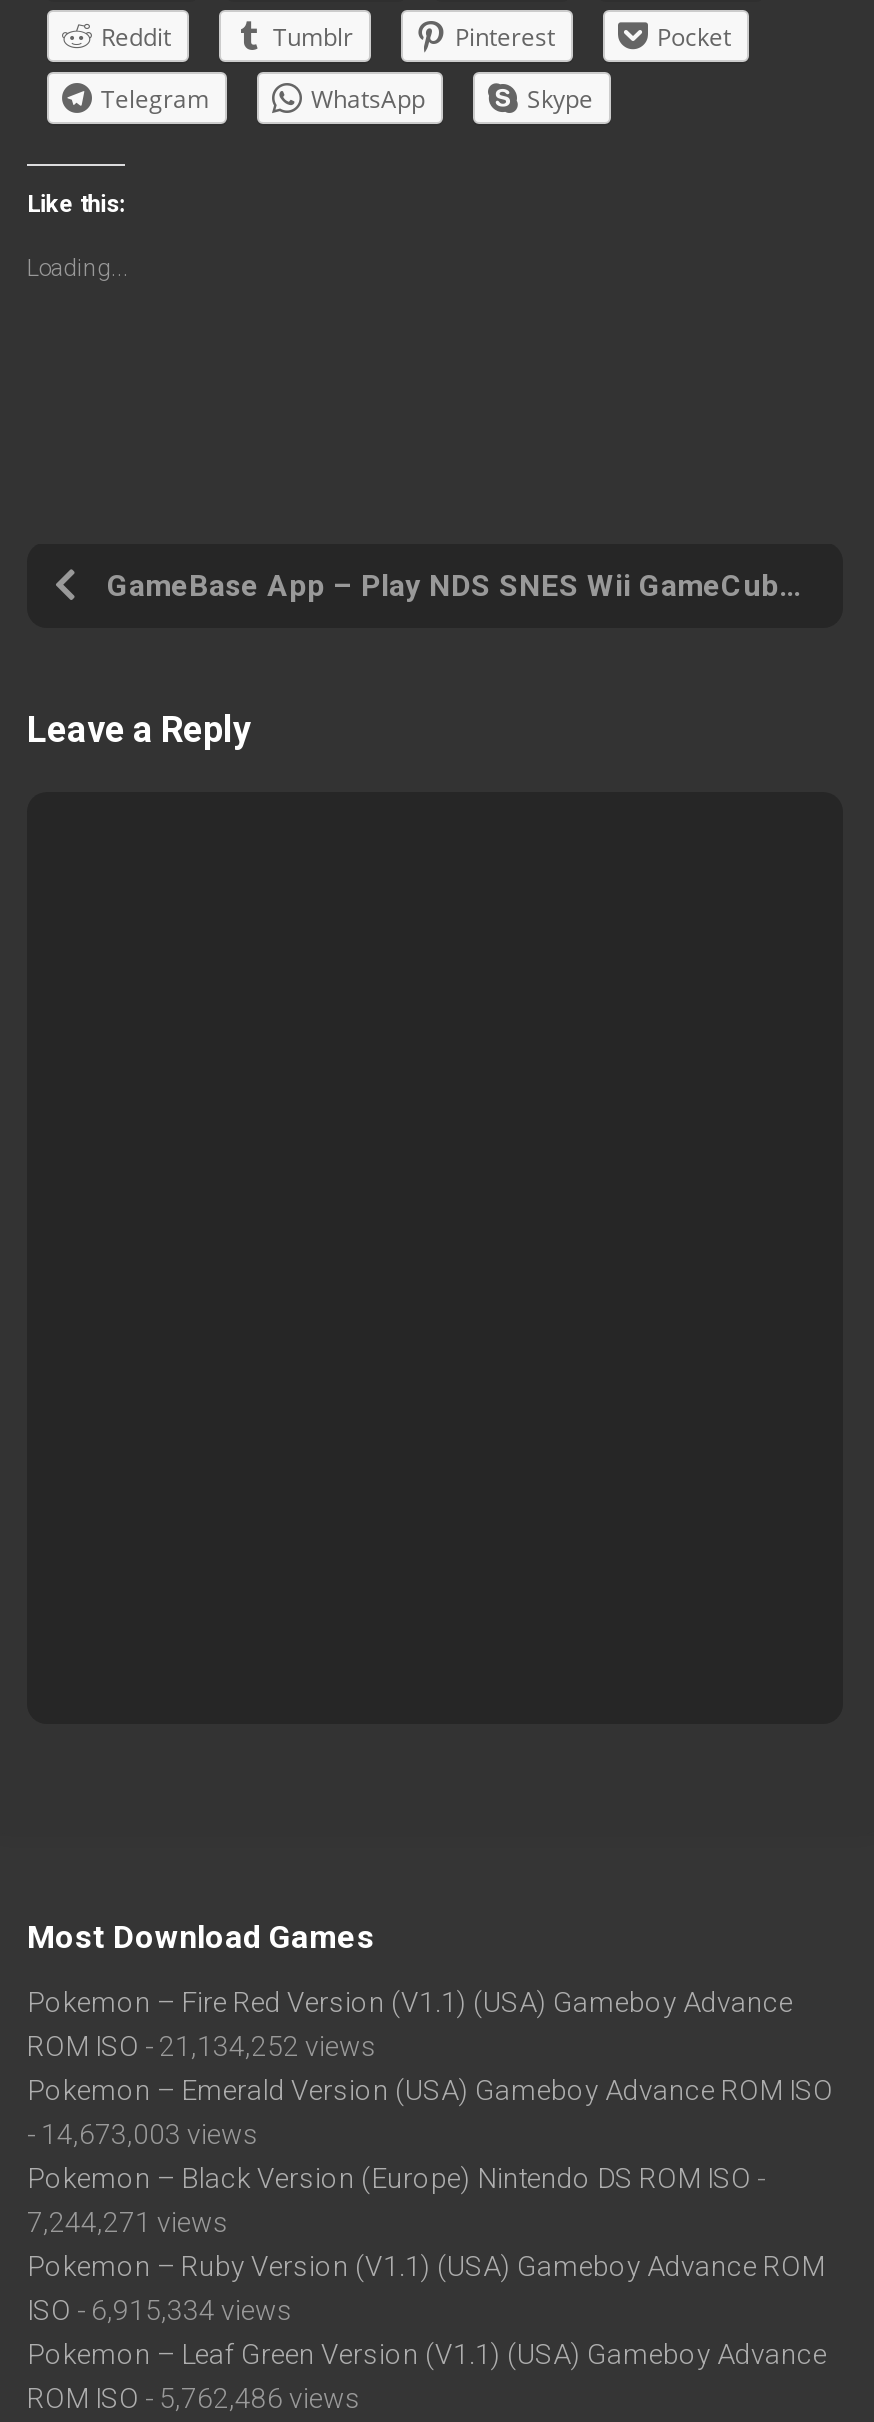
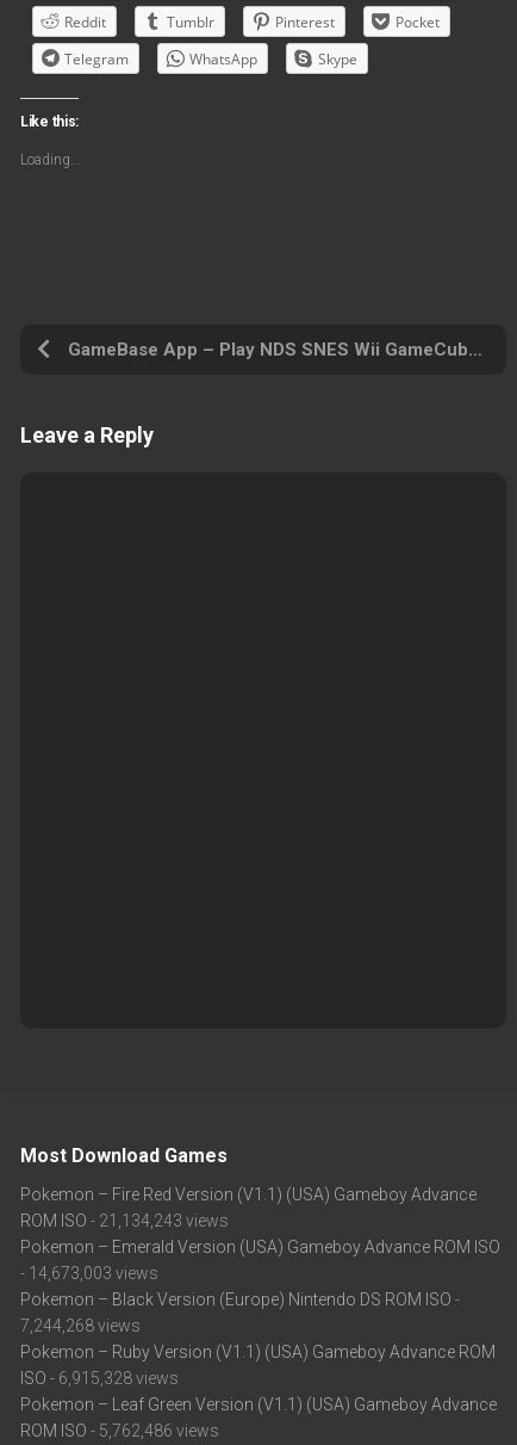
- ROM ISO - 21,134,252 views
+ ROM ISO - 21,134,243 views

- 7,244,271 views
+ 7,244,268 views

- ISO - 6,915,334 views
+ ISO - 6,915,328 views
